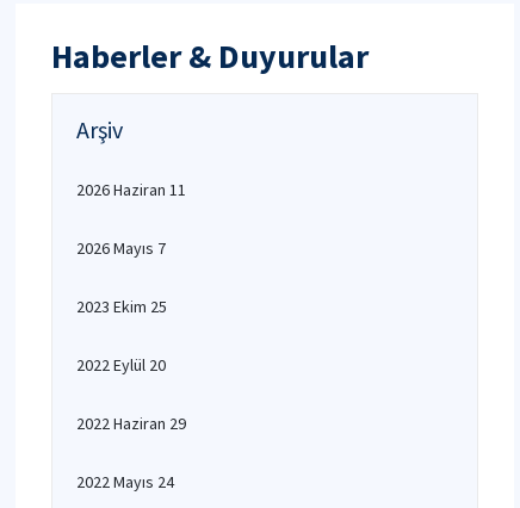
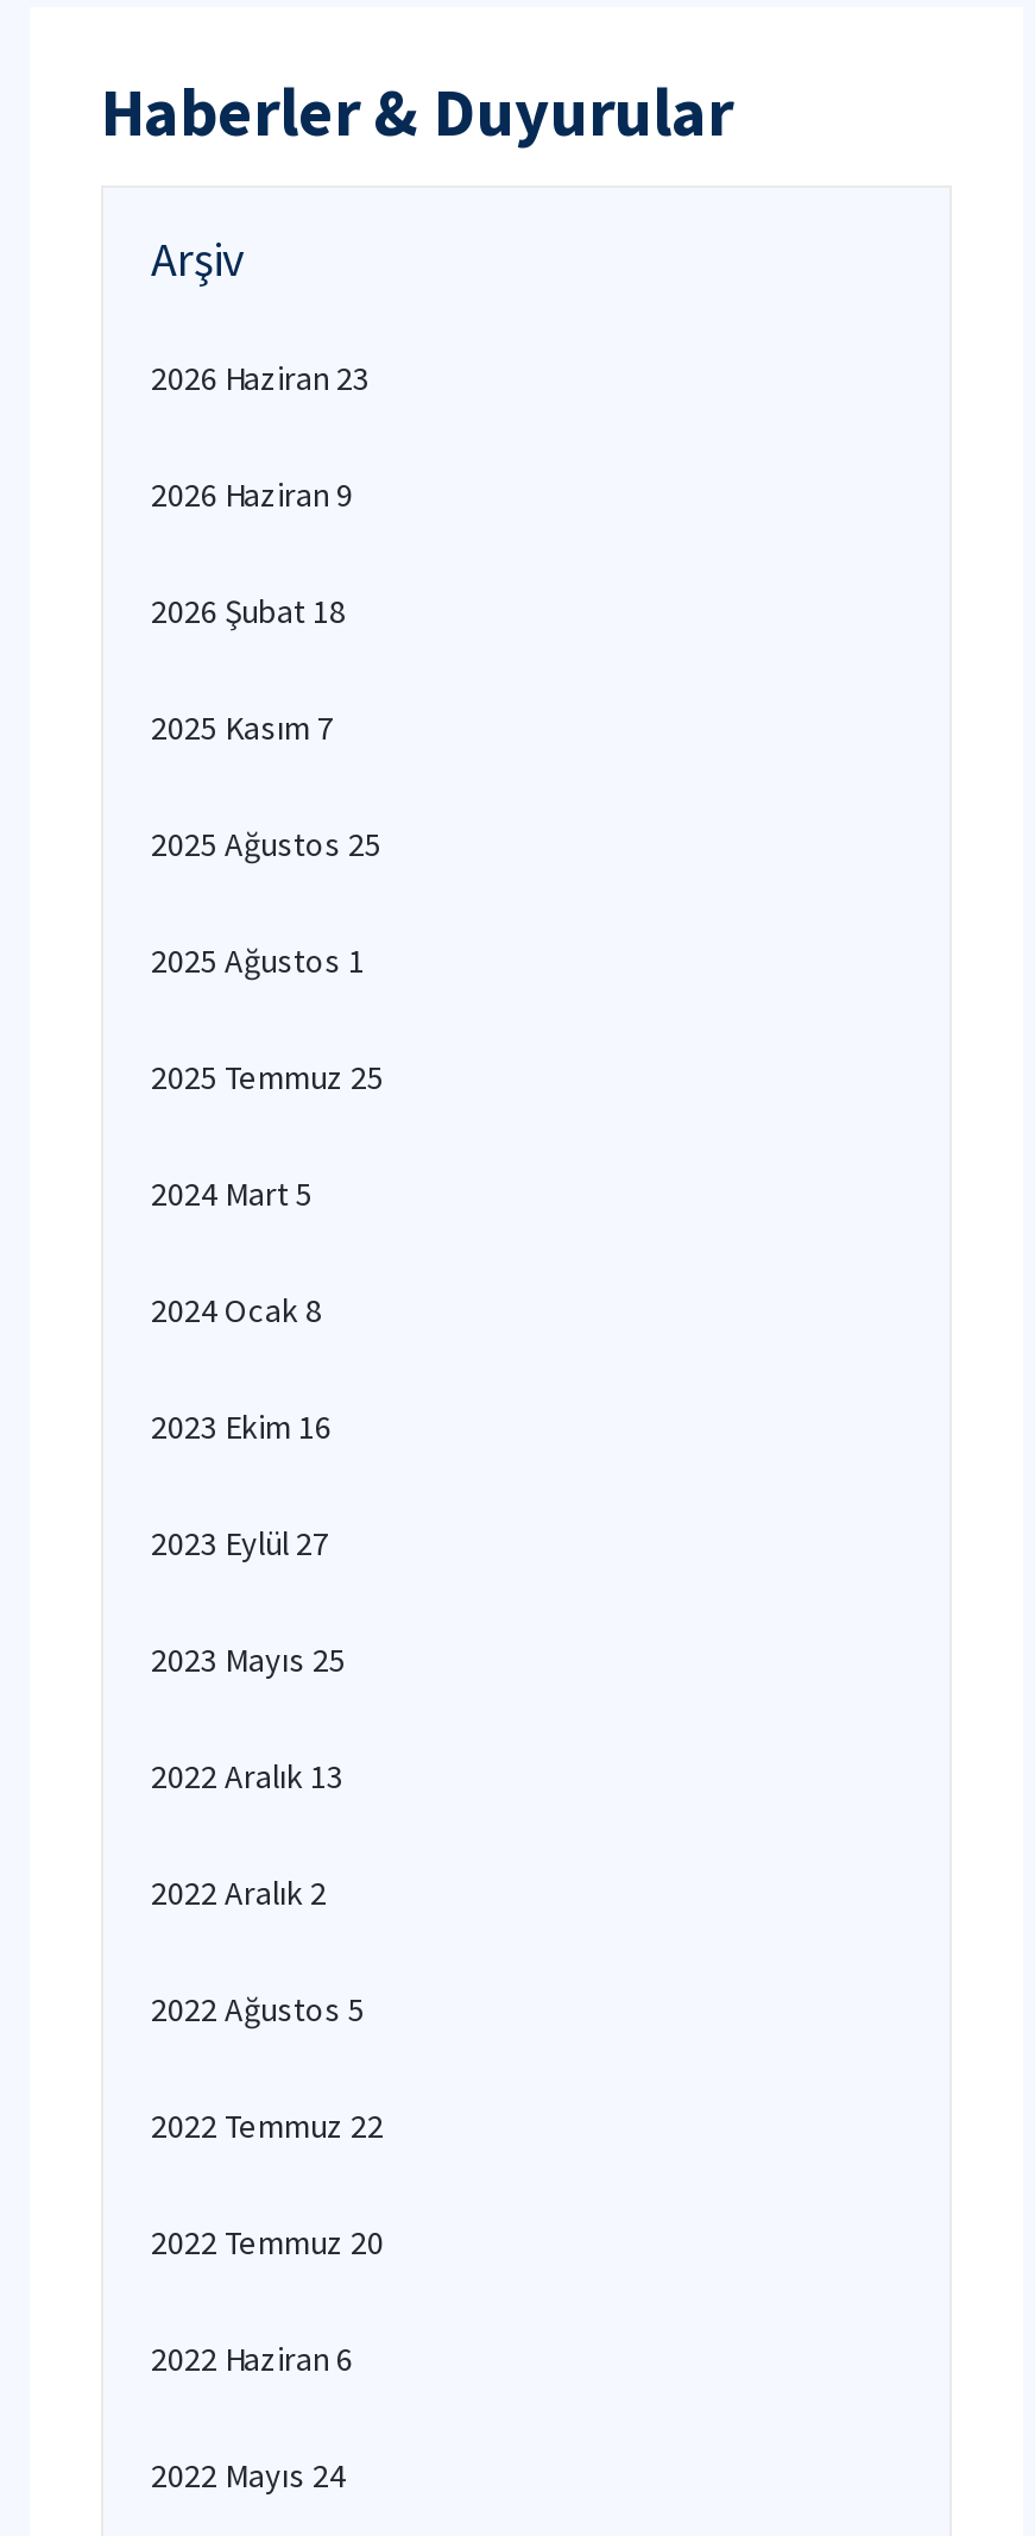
- 2026 Haziran 11
- 2026 Mayıs 7
- 2023 Ekim 25
- 2022 Eylül 20
- 2022 Haziran 29
+ 2026 Haziran 23
+ 2026 Haziran 9
+ 2026 Şubat 18
+ 2025 Kasım 7
+ 2025 Ağustos 25
+ 2025 Ağustos 1
+ 2025 Temmuz 25
+ 2024 Mart 5
+ 2024 Ocak 8
+ 2023 Ekim 16
+ 2023 Eylül 27
+ 2023 Mayıs 25
+ 2022 Aralık 13
+ 2022 Aralık 2
+ 2022 Ağustos 5
+ 2022 Temmuz 22
+ 2022 Temmuz 20
+ 2022 Haziran 6
